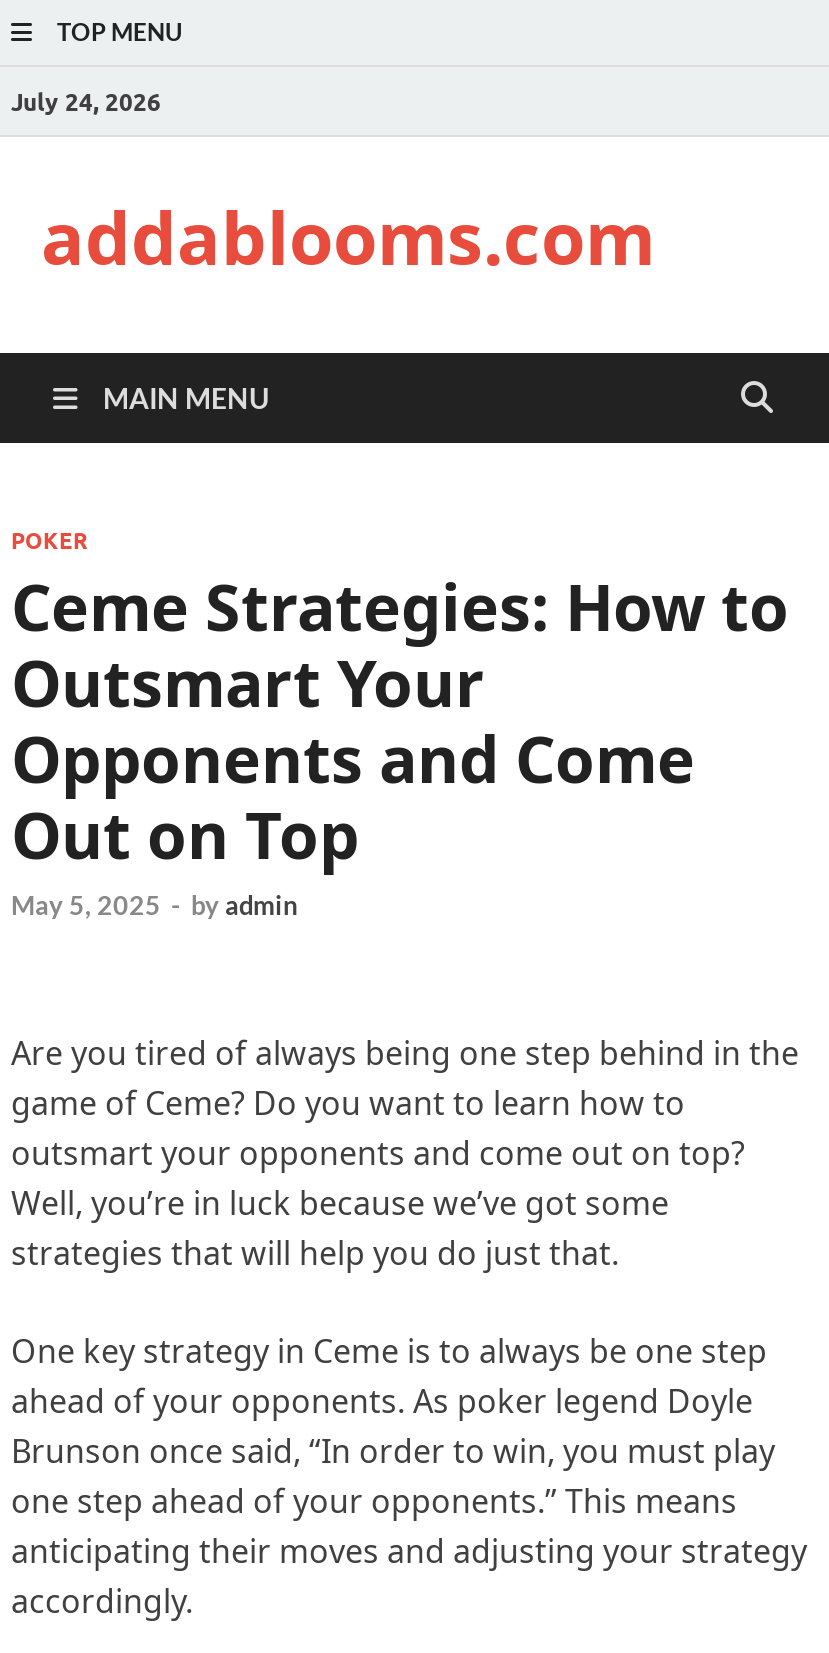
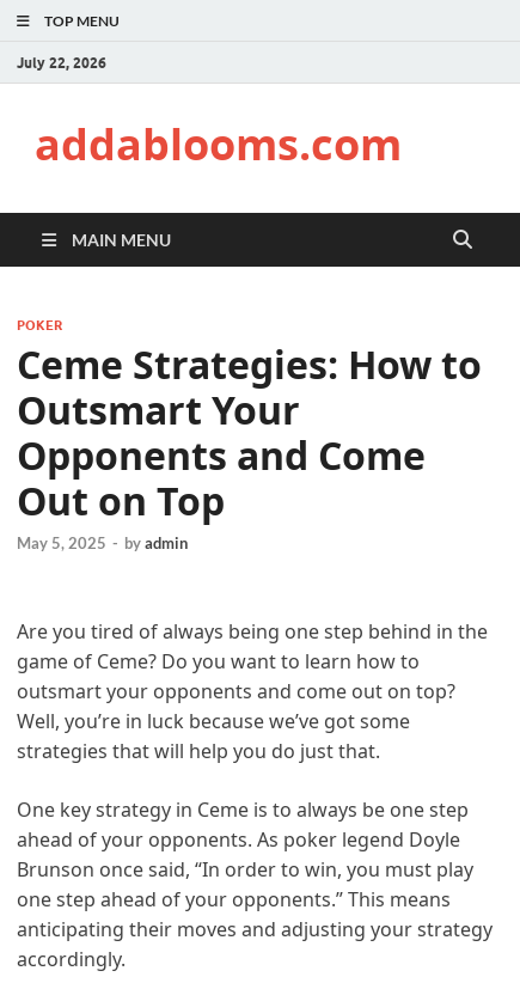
- July 24, 2026
+ July 22, 2026
